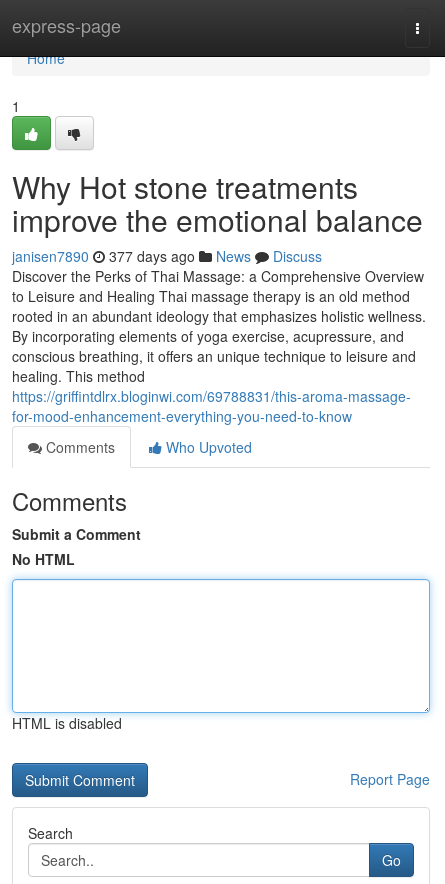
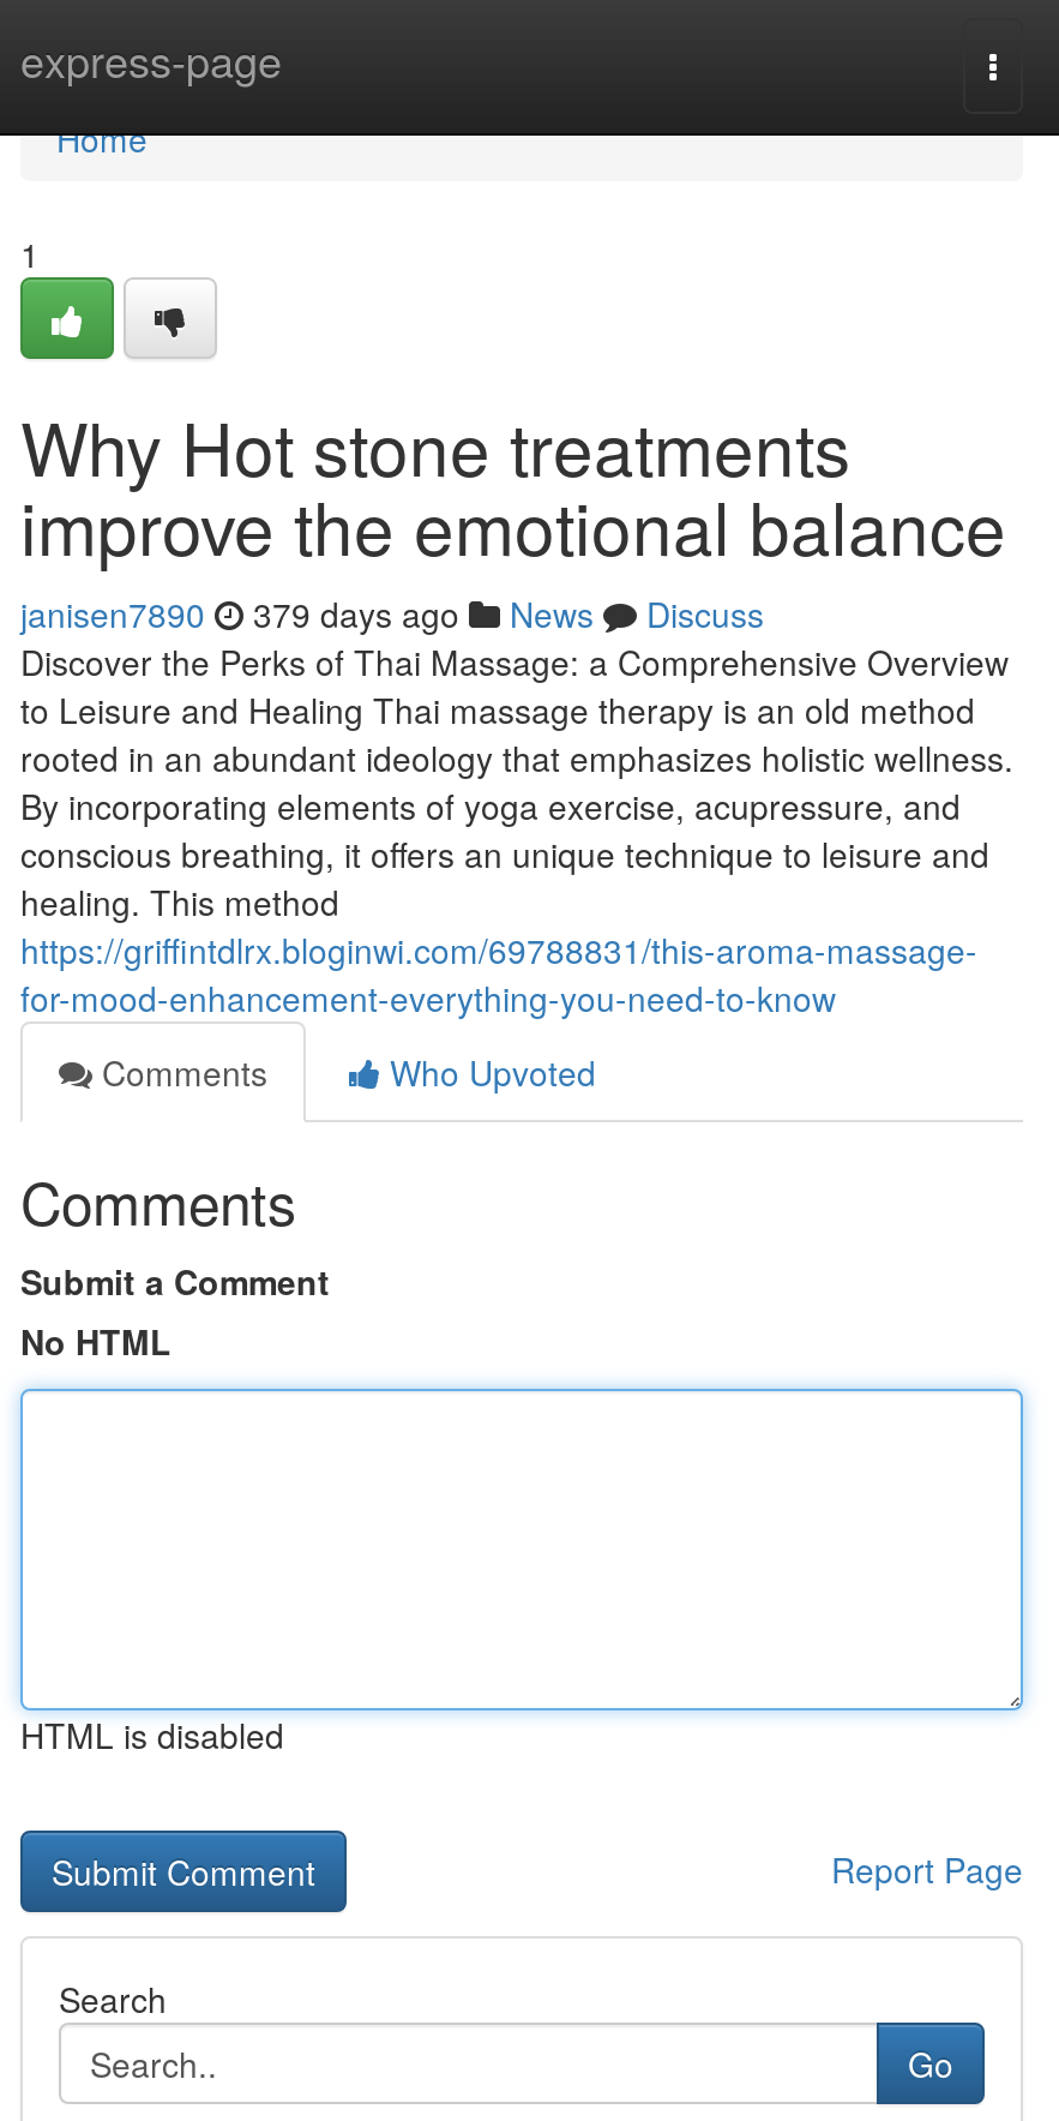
- janisen7890 377 days ago News Discuss
+ janisen7890 379 days ago News Discuss
